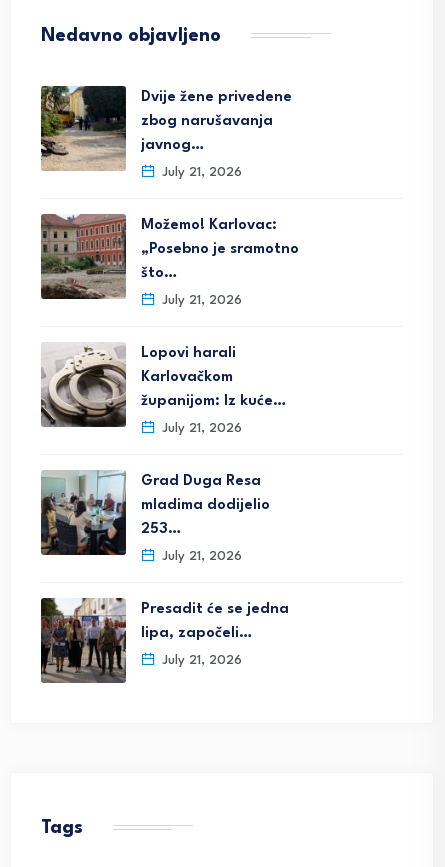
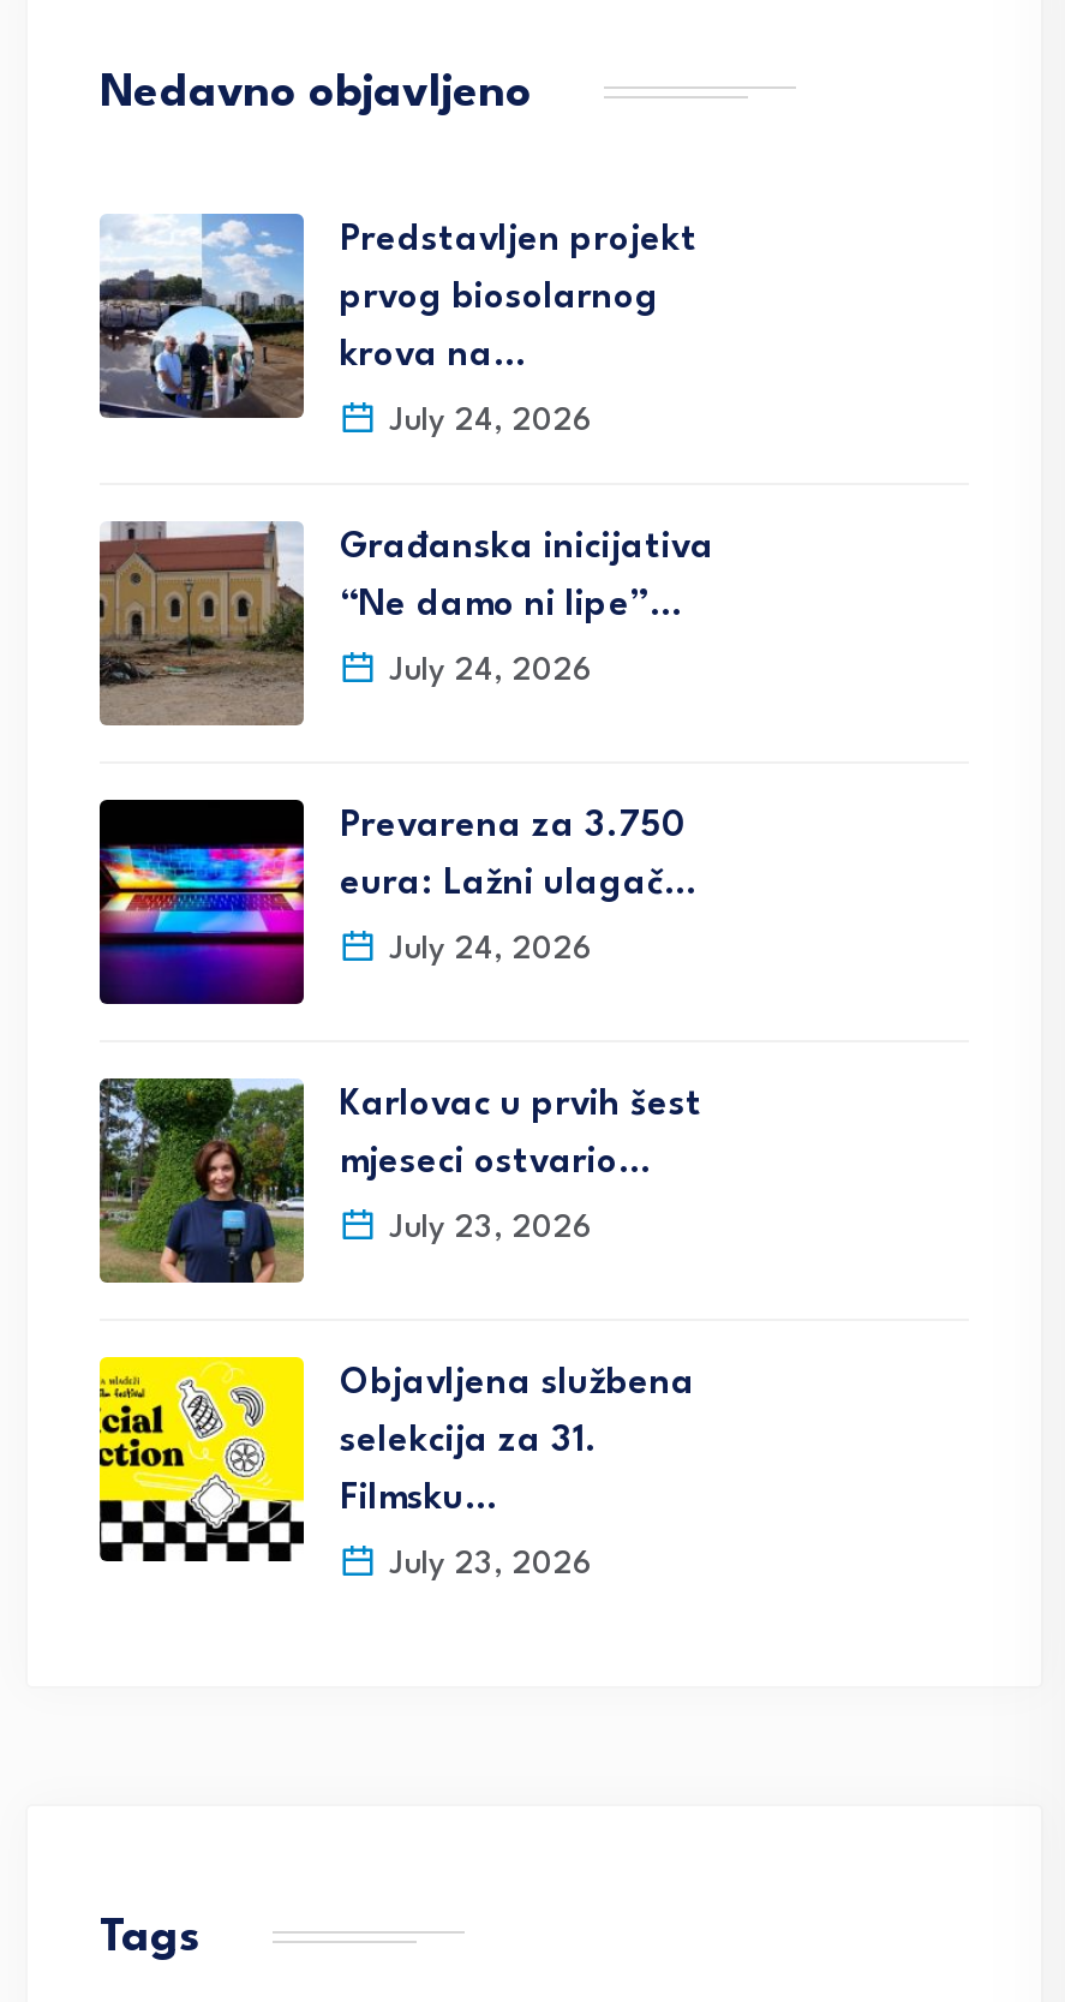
- [image]
- Dvije žene privedene
- zbog narušavanja
- javnog…
- July 21, 2026
+ [image]
+ Predstavljen projekt
+ prvog biosolarnog
+ krova na…
+ July 24, 2026

- [image]
- Možemo! Karlovac:
- „Posebno je sramotno
- što…
- July 21, 2026
+ [image]
+ Građanska inicijativa
+ “Ne damo ni lipe”…
+ July 24, 2026

- [image]
- Lopovi harali
- Karlovačkom
- županijom: Iz kuće…
- July 21, 2026
+ [image]
+ Prevarena za 3.750
+ eura: Lažni ulagač…
+ July 24, 2026

- [image]
- Grad Duga Resa
- mladima dodijelio
- 253…
- July 21, 2026
+ [image]
+ Karlovac u prvih šest
+ mjeseci ostvario…
+ July 23, 2026

- [image]
- Presadit će se jedna
- lipa, započeli…
- July 21, 2026
+ [image]
+ Objavljena službena
+ selekcija za 31.
+ Filmsku…
+ July 23, 2026
